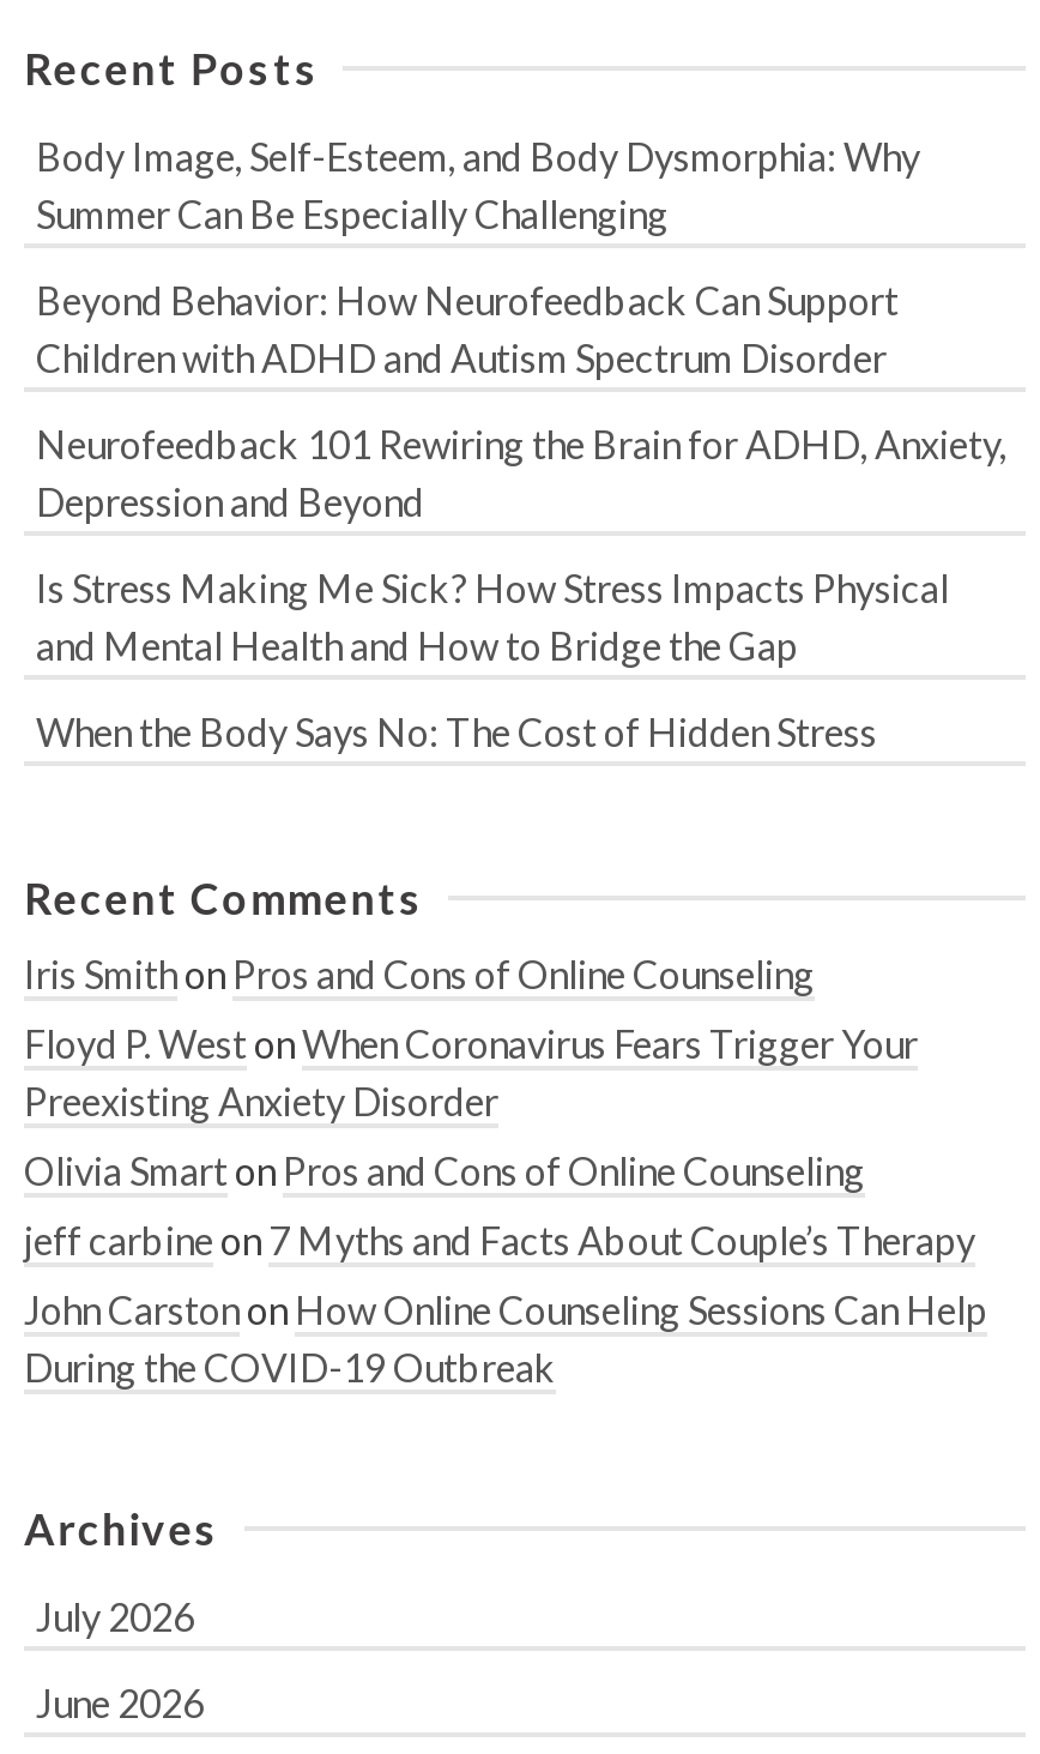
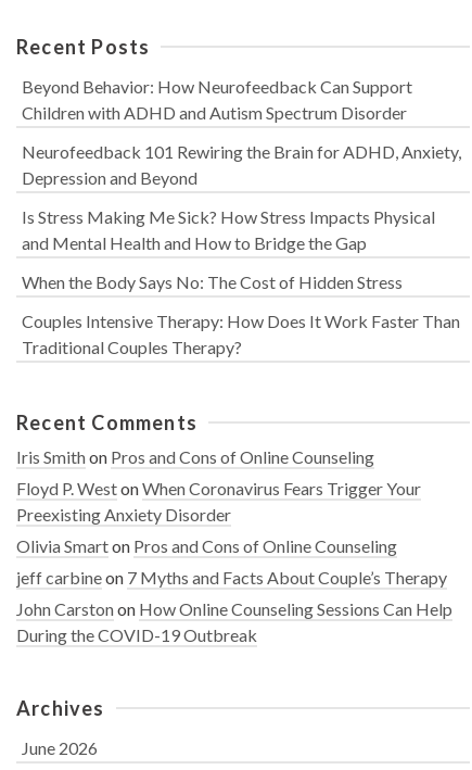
- Body Image, Self-Esteem, and Body Dysmorphia: Why
- Summer Can Be Especially Challenging

moved up: Beyond Behavior: How Neurofeedback Can Support | Children with ADHD and Autism Spectrum Disorder | Neurofeedback 101 Rewiring the Brain for ADHD, Anxiety, | Depression and Beyond | Is Stress Making Me Sick? How Stress Impacts Physical | and Mental Health and How to Bridge the Gap | When the Body Says No: The Cost of Hidden Stress

+ Couples Intensive Therapy: How Does It Work Faster Than
+ Traditional Couples Therapy?

- July 2026
